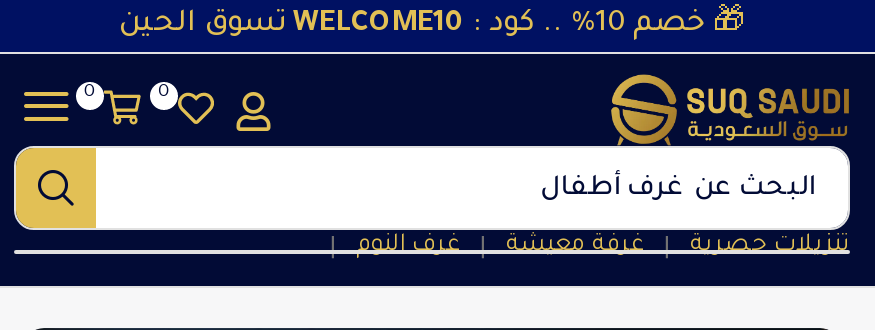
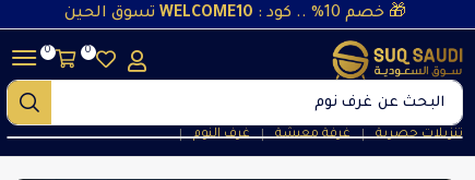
- البحث عن غرف طعام
+ البحث عن
